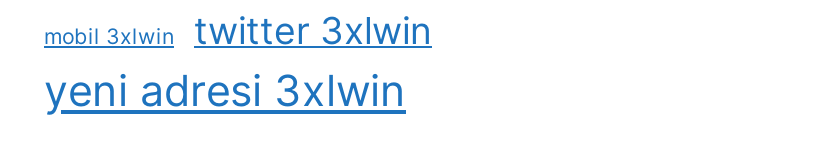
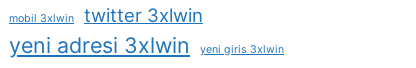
+ yeni giris 3xlwin
